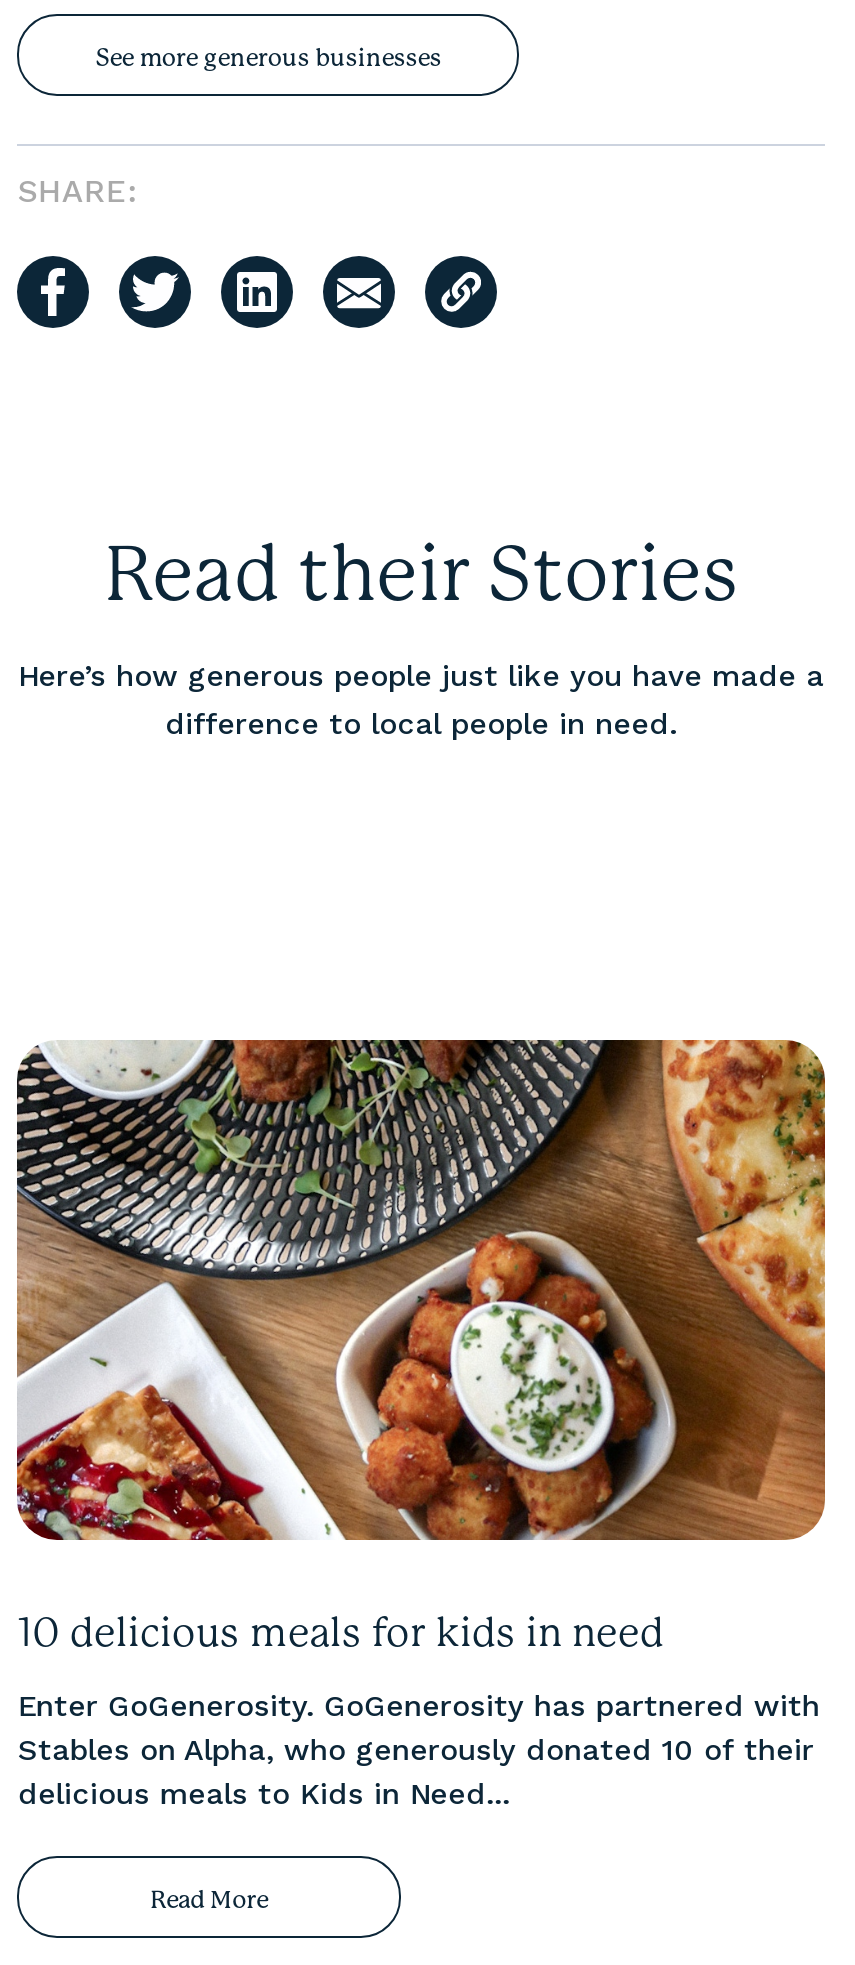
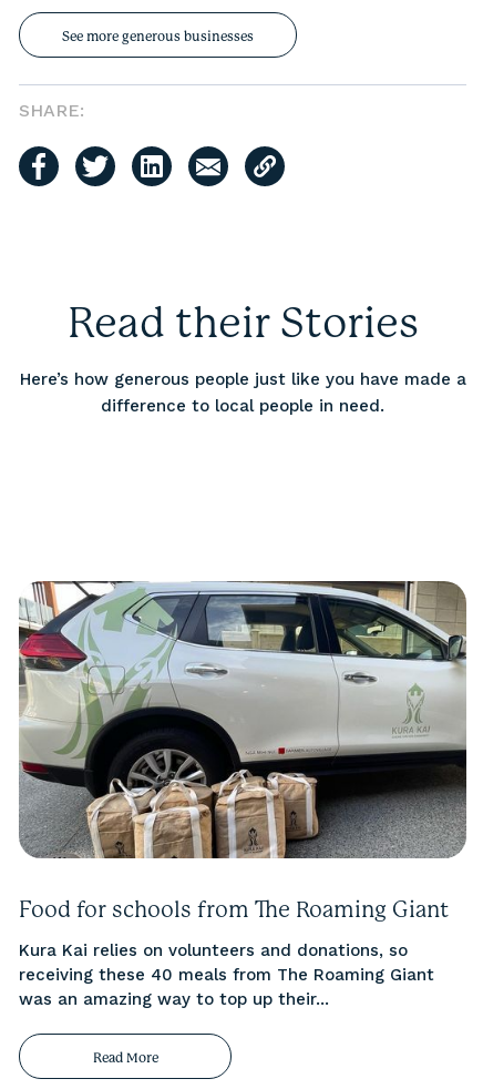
- [image]
- 10 delicious meals for kids in need
+ [image]
+ Food for schools from The Roaming Giant

- Enter GoGenerosity. GoGenerosity has partnered with
- Stables on Alpha, who generously donated 10 of their
- delicious meals to Kids in Need...
+ Kura Kai relies on volunteers and donations, so
+ receiving these 40 meals from The Roaming Giant
+ was an amazing way to top up their...
